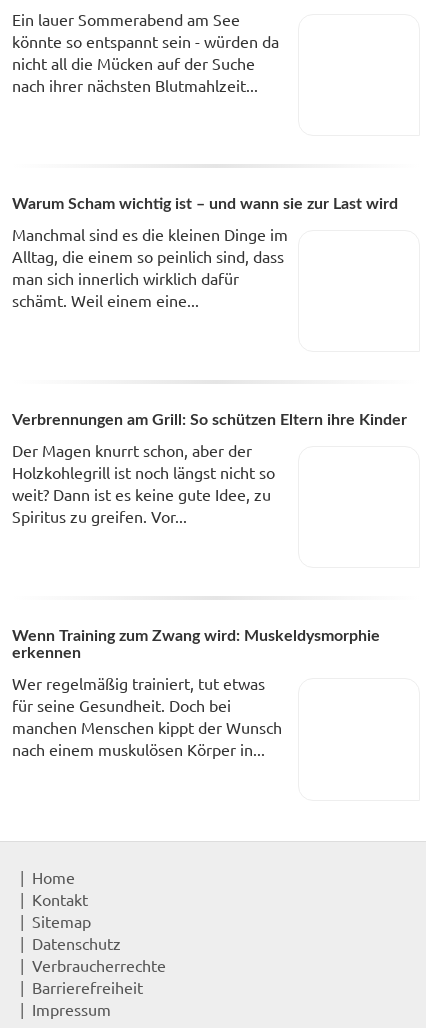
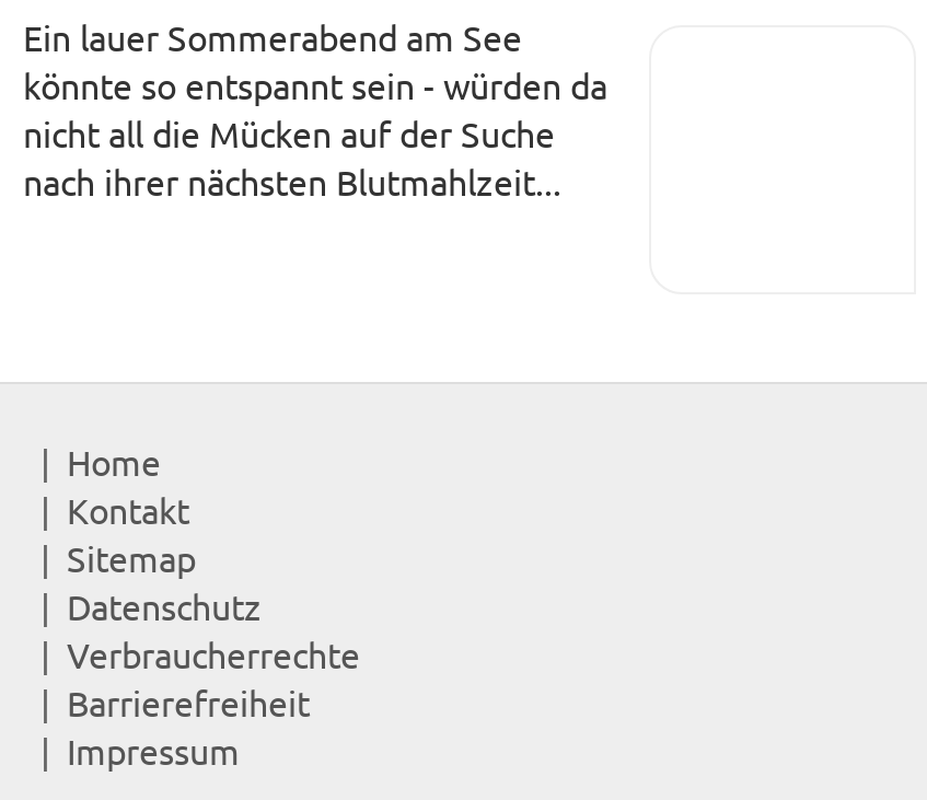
- Warum Scham wichtig ist – und wann sie zur Last wird
- Manchmal sind es die kleinen Dinge im
- Alltag, die einem so peinlich sind, dass
- man sich innerlich wirklich dafür
- schämt. Weil einem eine...

- Verbrennungen am Grill: So schützen Eltern ihre Kinder
- Der Magen knurrt schon, aber der
- Holzkohlegrill ist noch längst nicht so
- weit? Dann ist es keine gute Idee, zu
- Spiritus zu greifen. Vor...

- Wenn Training zum Zwang wird: Muskeldysmorphie
- erkennen
- Wer regelmäßig trainiert, tut etwas
- für seine Gesundheit. Doch bei
- manchen Menschen kippt der Wunsch
- nach einem muskulösen Körper in...
